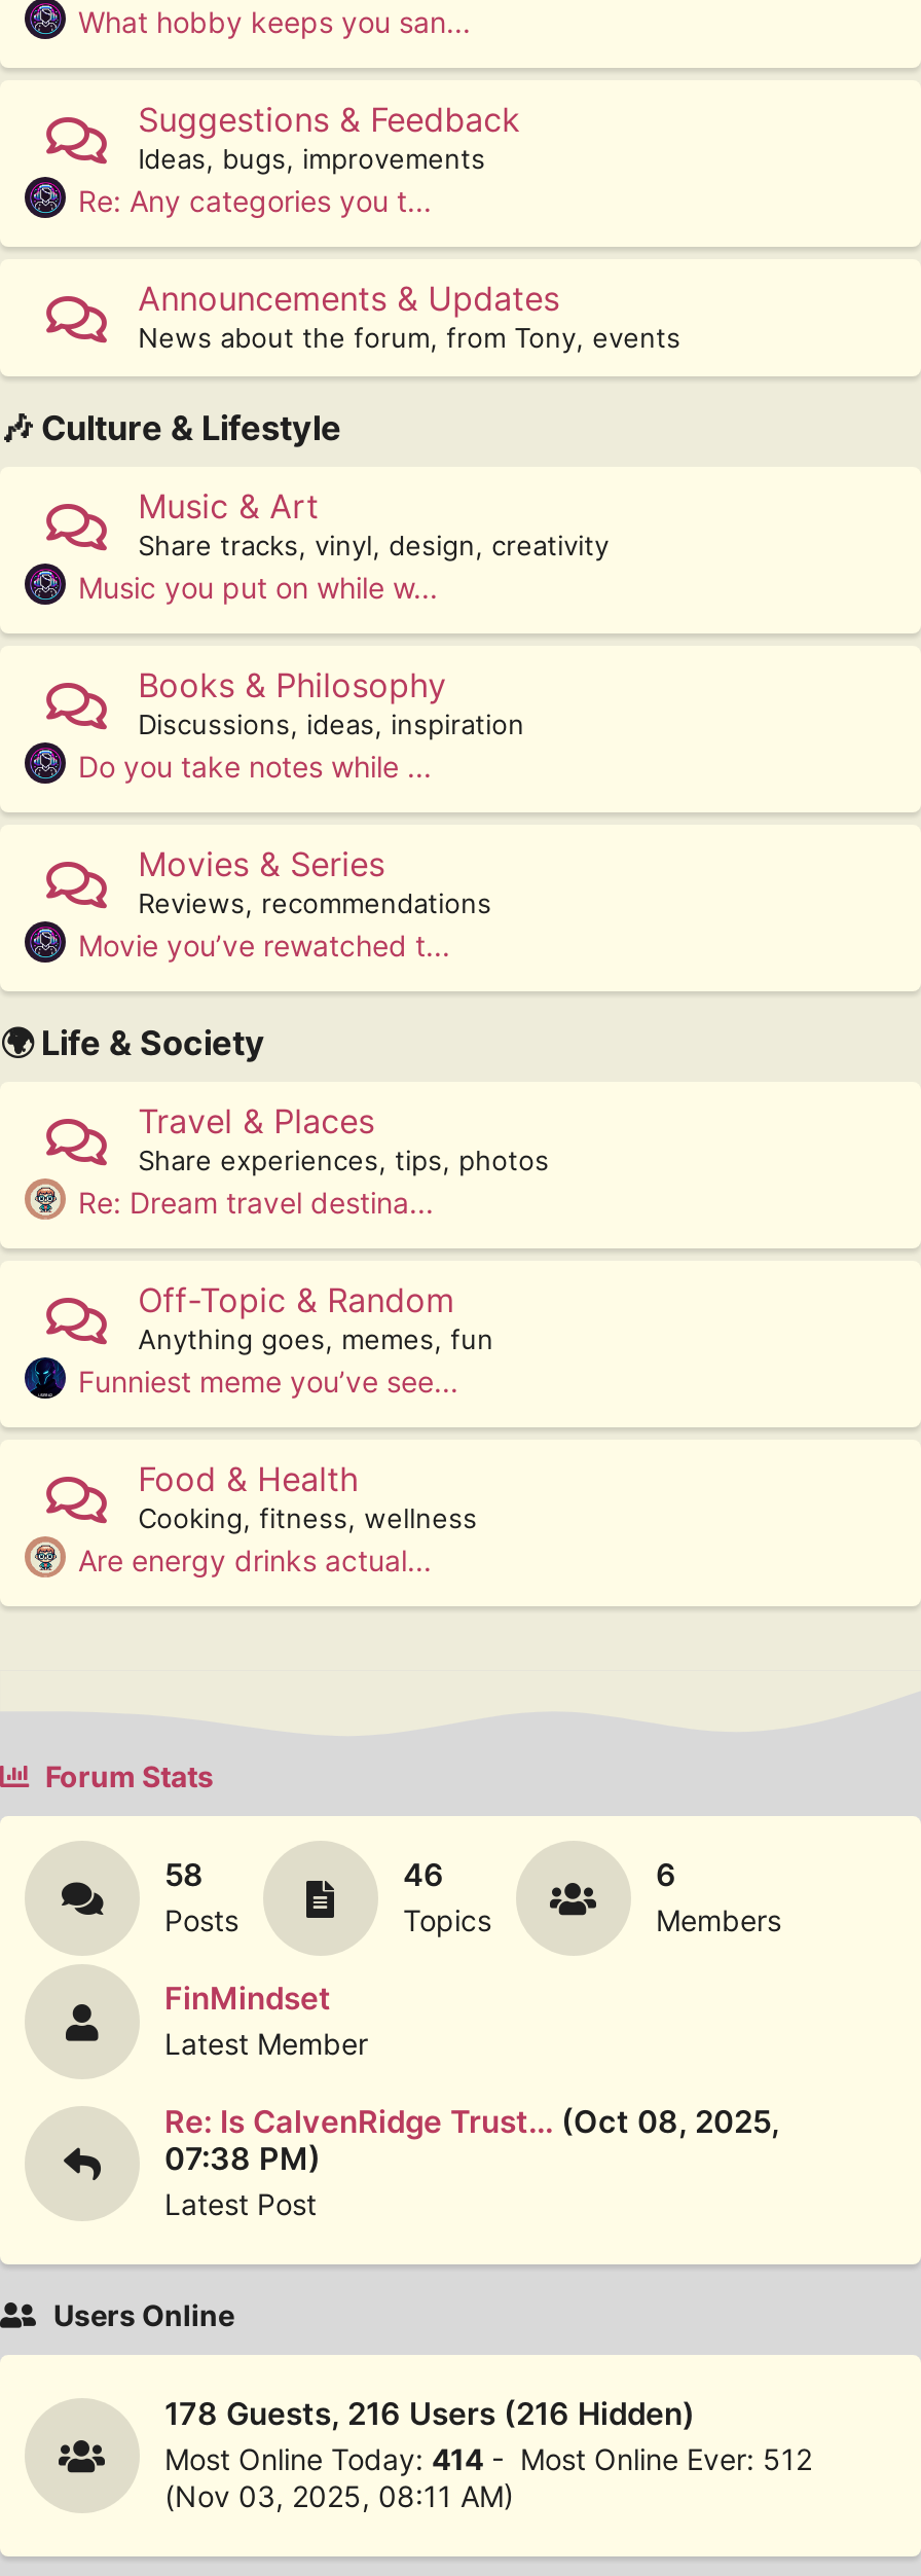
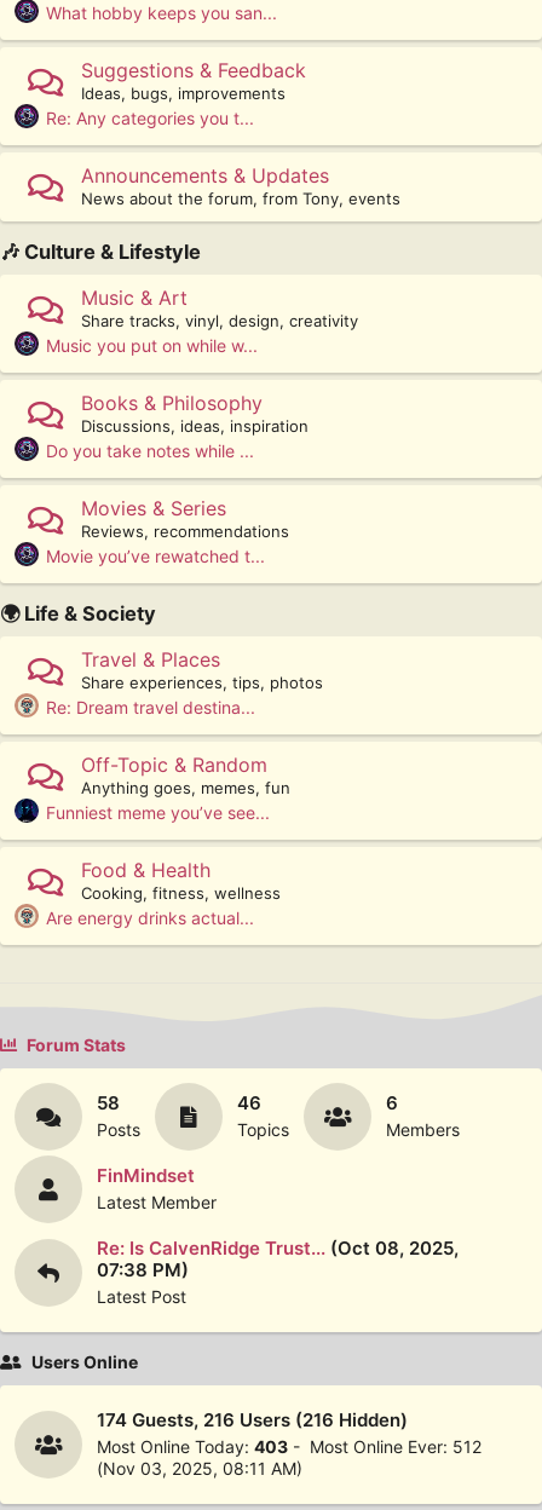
- 178 Guests, 216 Users (216 Hidden)
+ 174 Guests, 216 Users (216 Hidden)

- Most Online Today: 414 - Most Online Ever: 512
+ Most Online Today: 403 - Most Online Ever: 512
